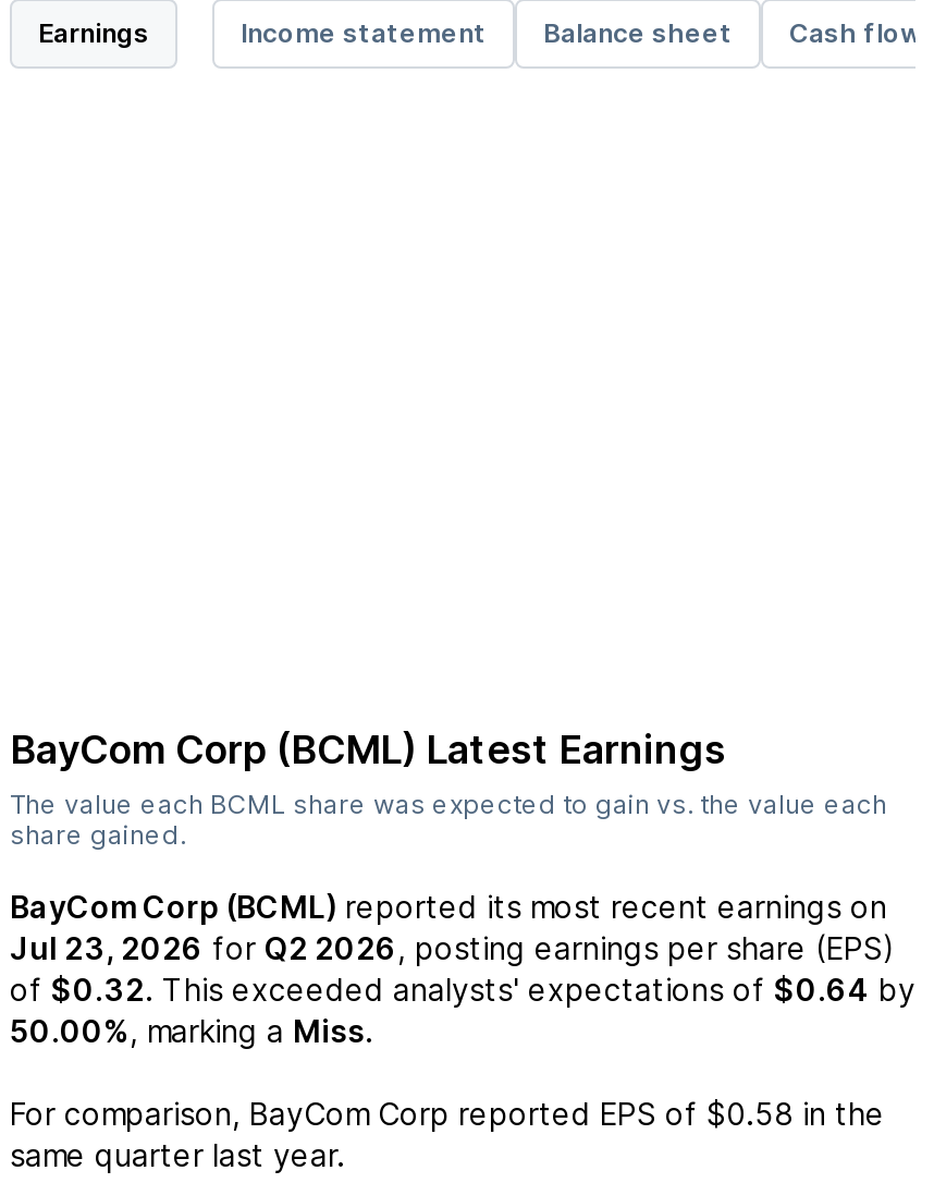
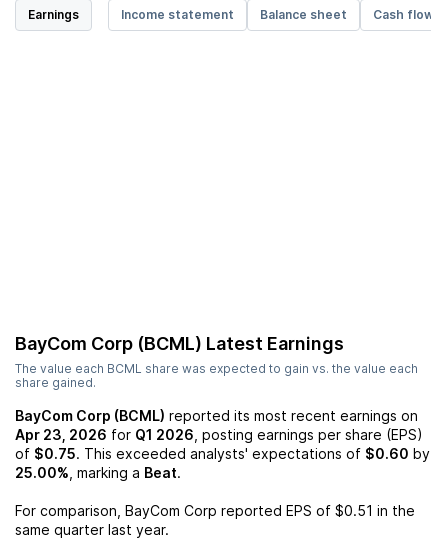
- Jul 23, 2026 for Q2 2026, posting earnings per share (EPS)
+ Apr 23, 2026 for Q1 2026, posting earnings per share (EPS)

- of $0.32. This exceeded analysts' expectations of $0.64 by
+ of $0.75. This exceeded analysts' expectations of $0.60 by

- 50.00%, marking a Miss.
+ 25.00%, marking a Beat.

- For comparison, BayCom Corp reported EPS of $0.58 in the
+ For comparison, BayCom Corp reported EPS of $0.51 in the
